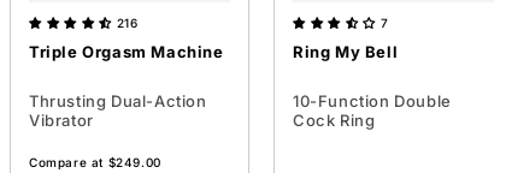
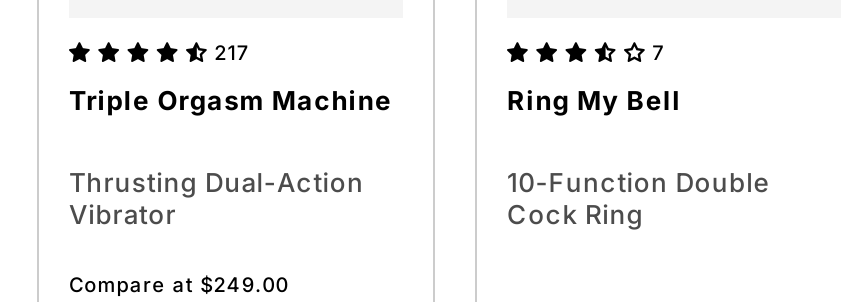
- 216
+ 217
